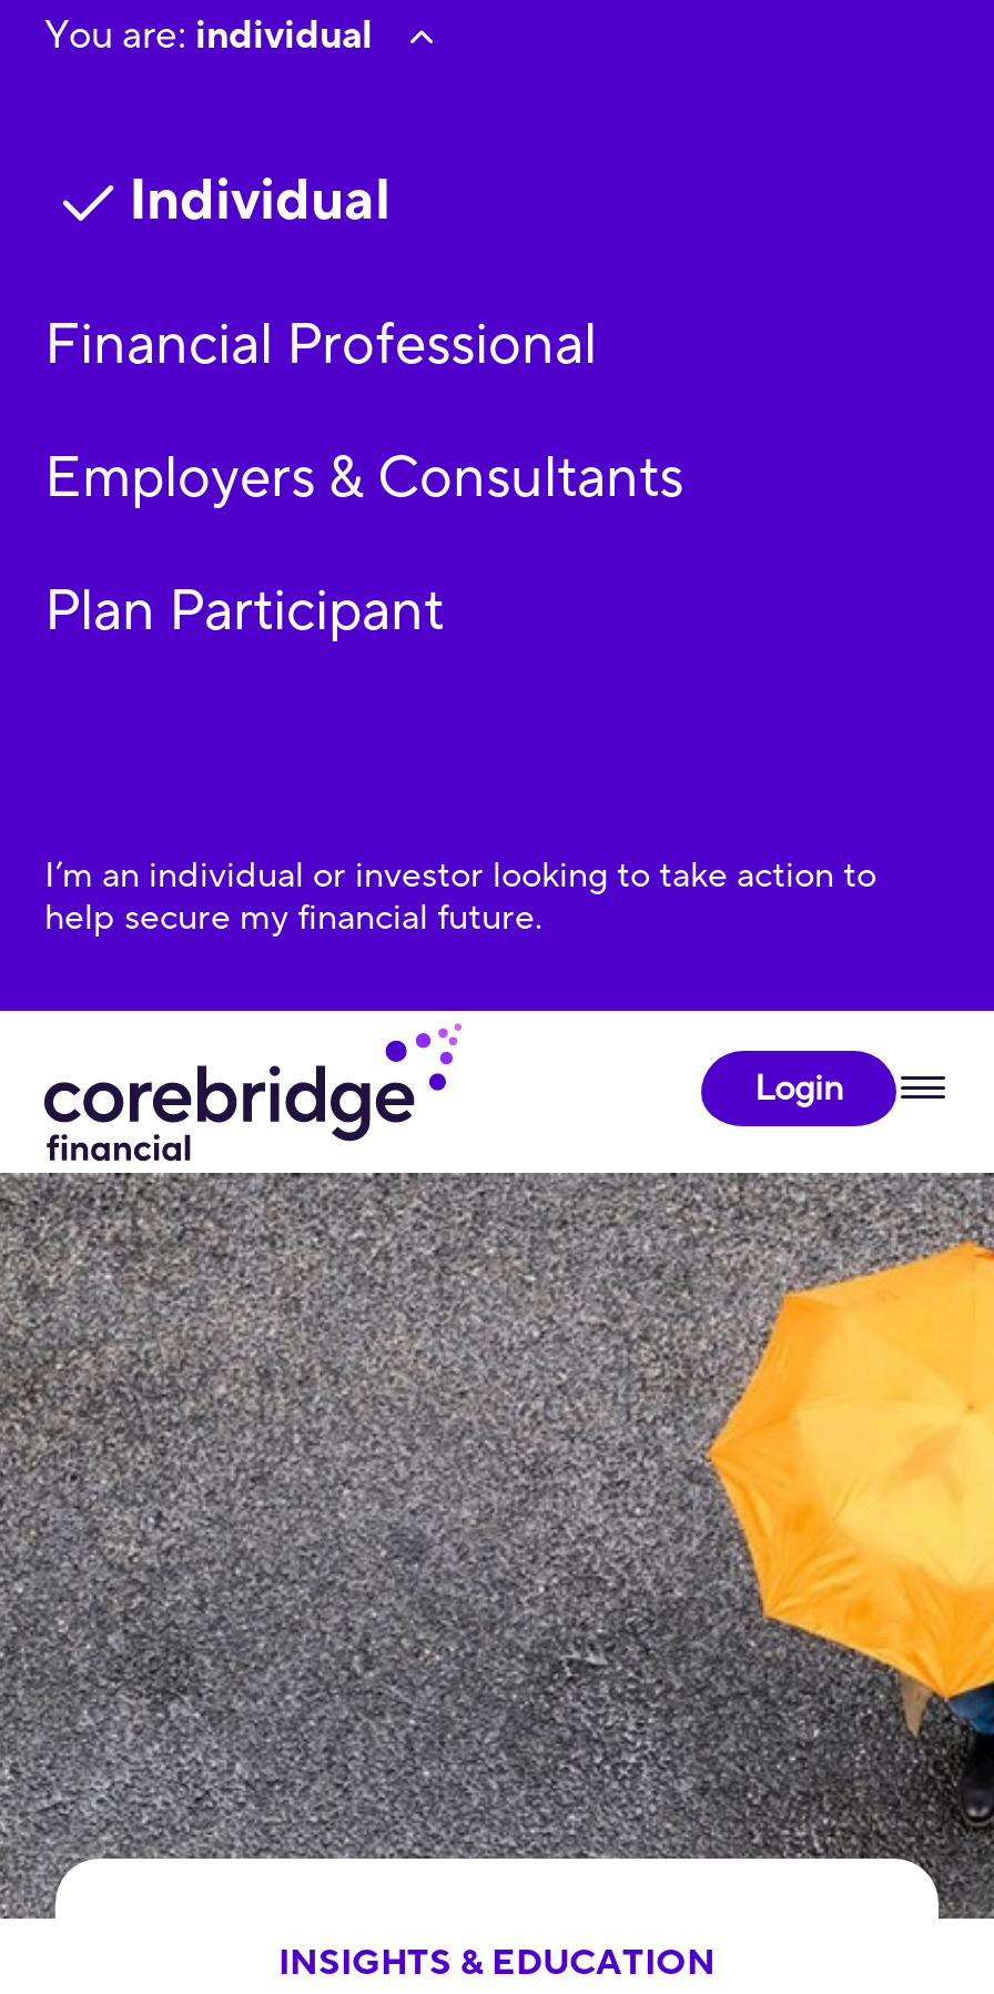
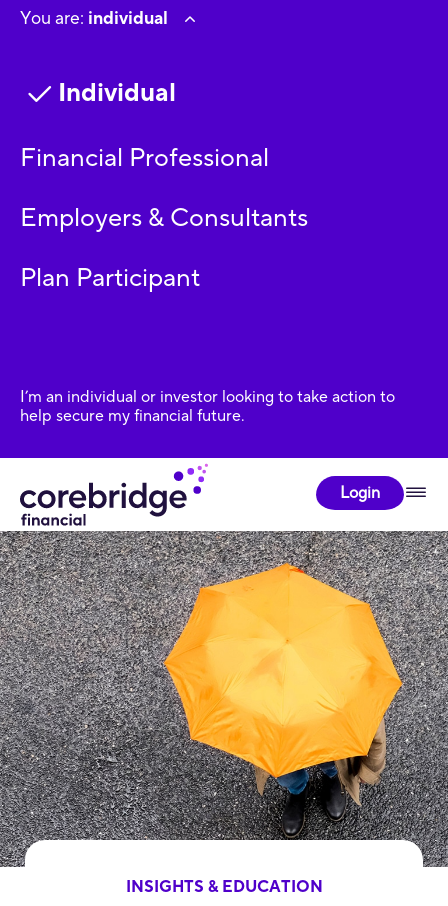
- [image]
+ [image]
